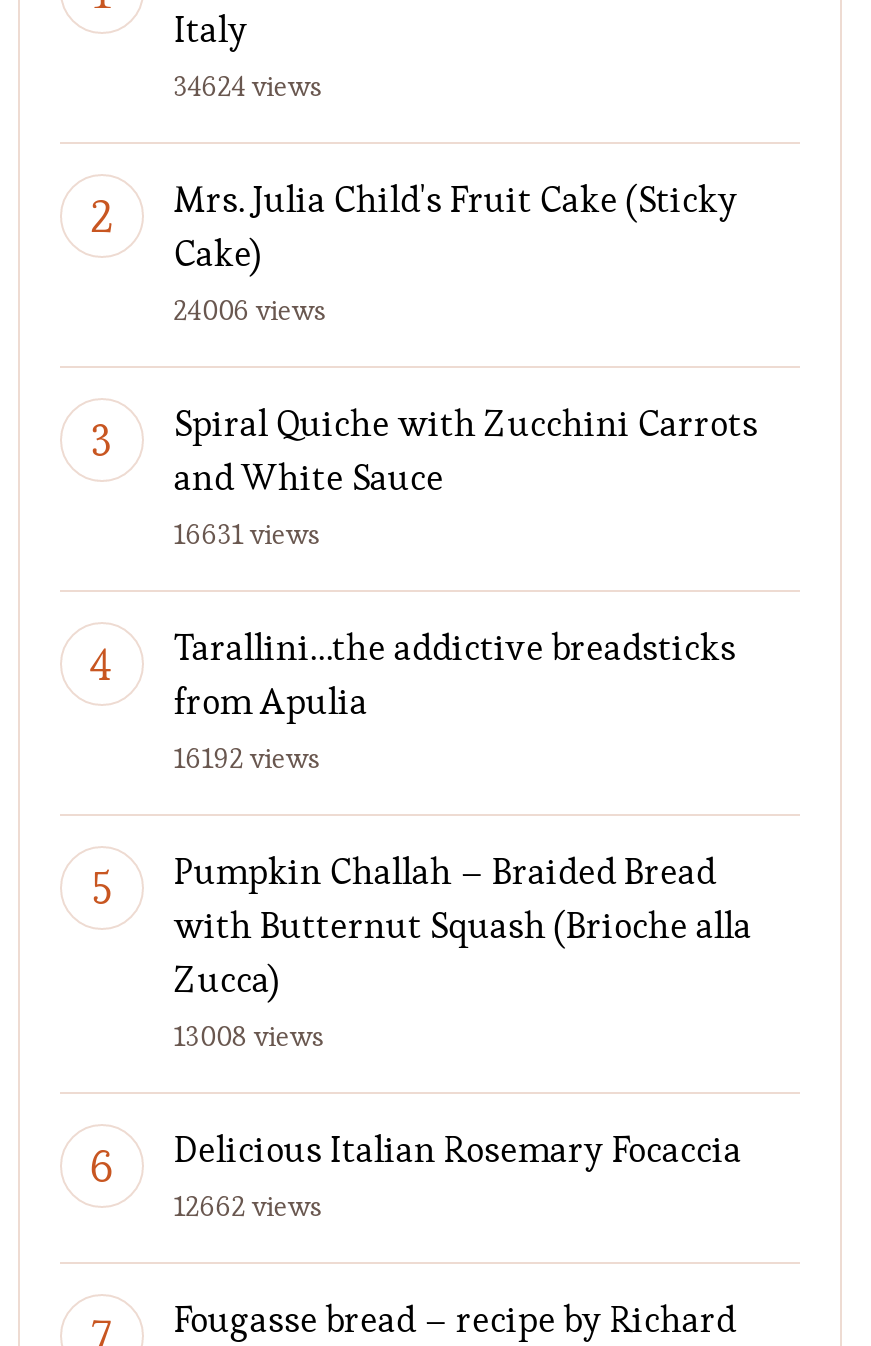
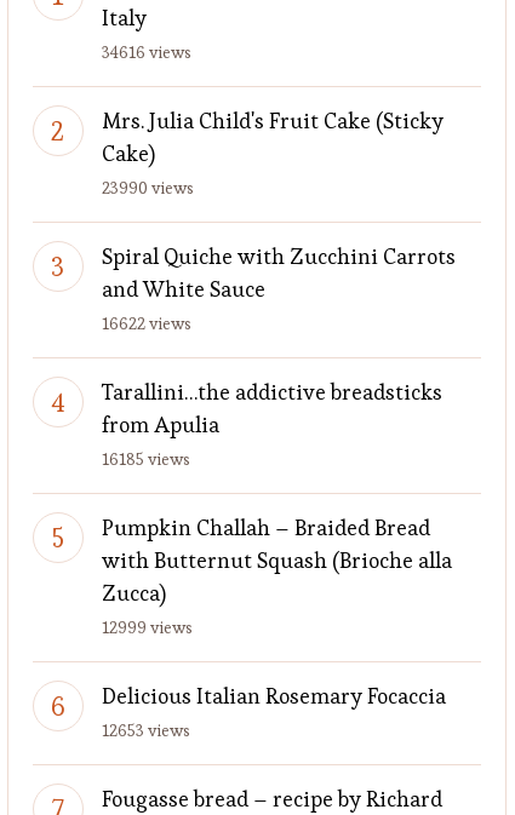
- 34624 views
+ 34616 views

- 24006 views
+ 23990 views

- 16631 views
+ 16622 views

- 16192 views
+ 16185 views

- 13008 views
+ 12999 views

- 12662 views
+ 12653 views
